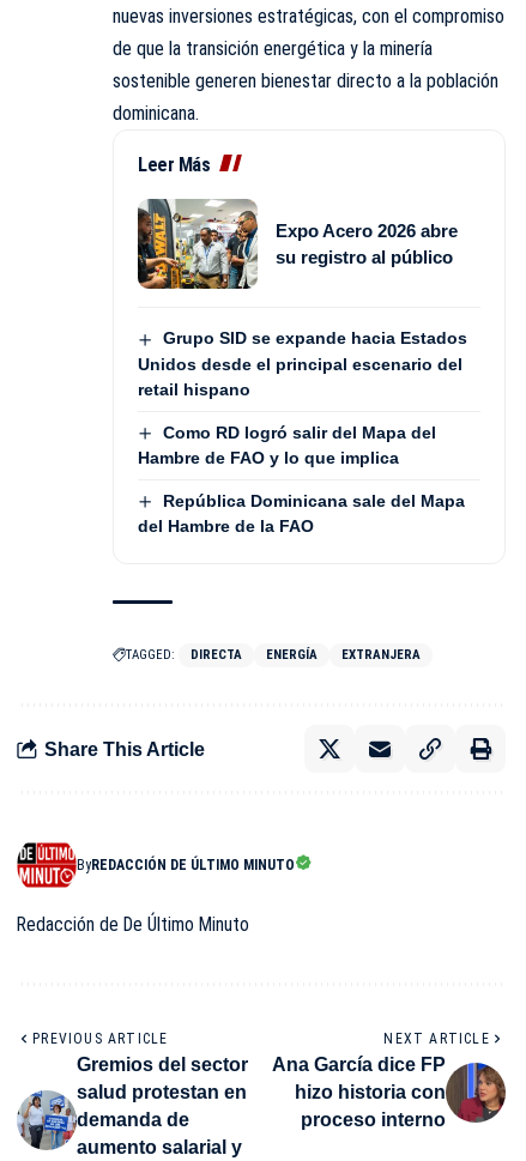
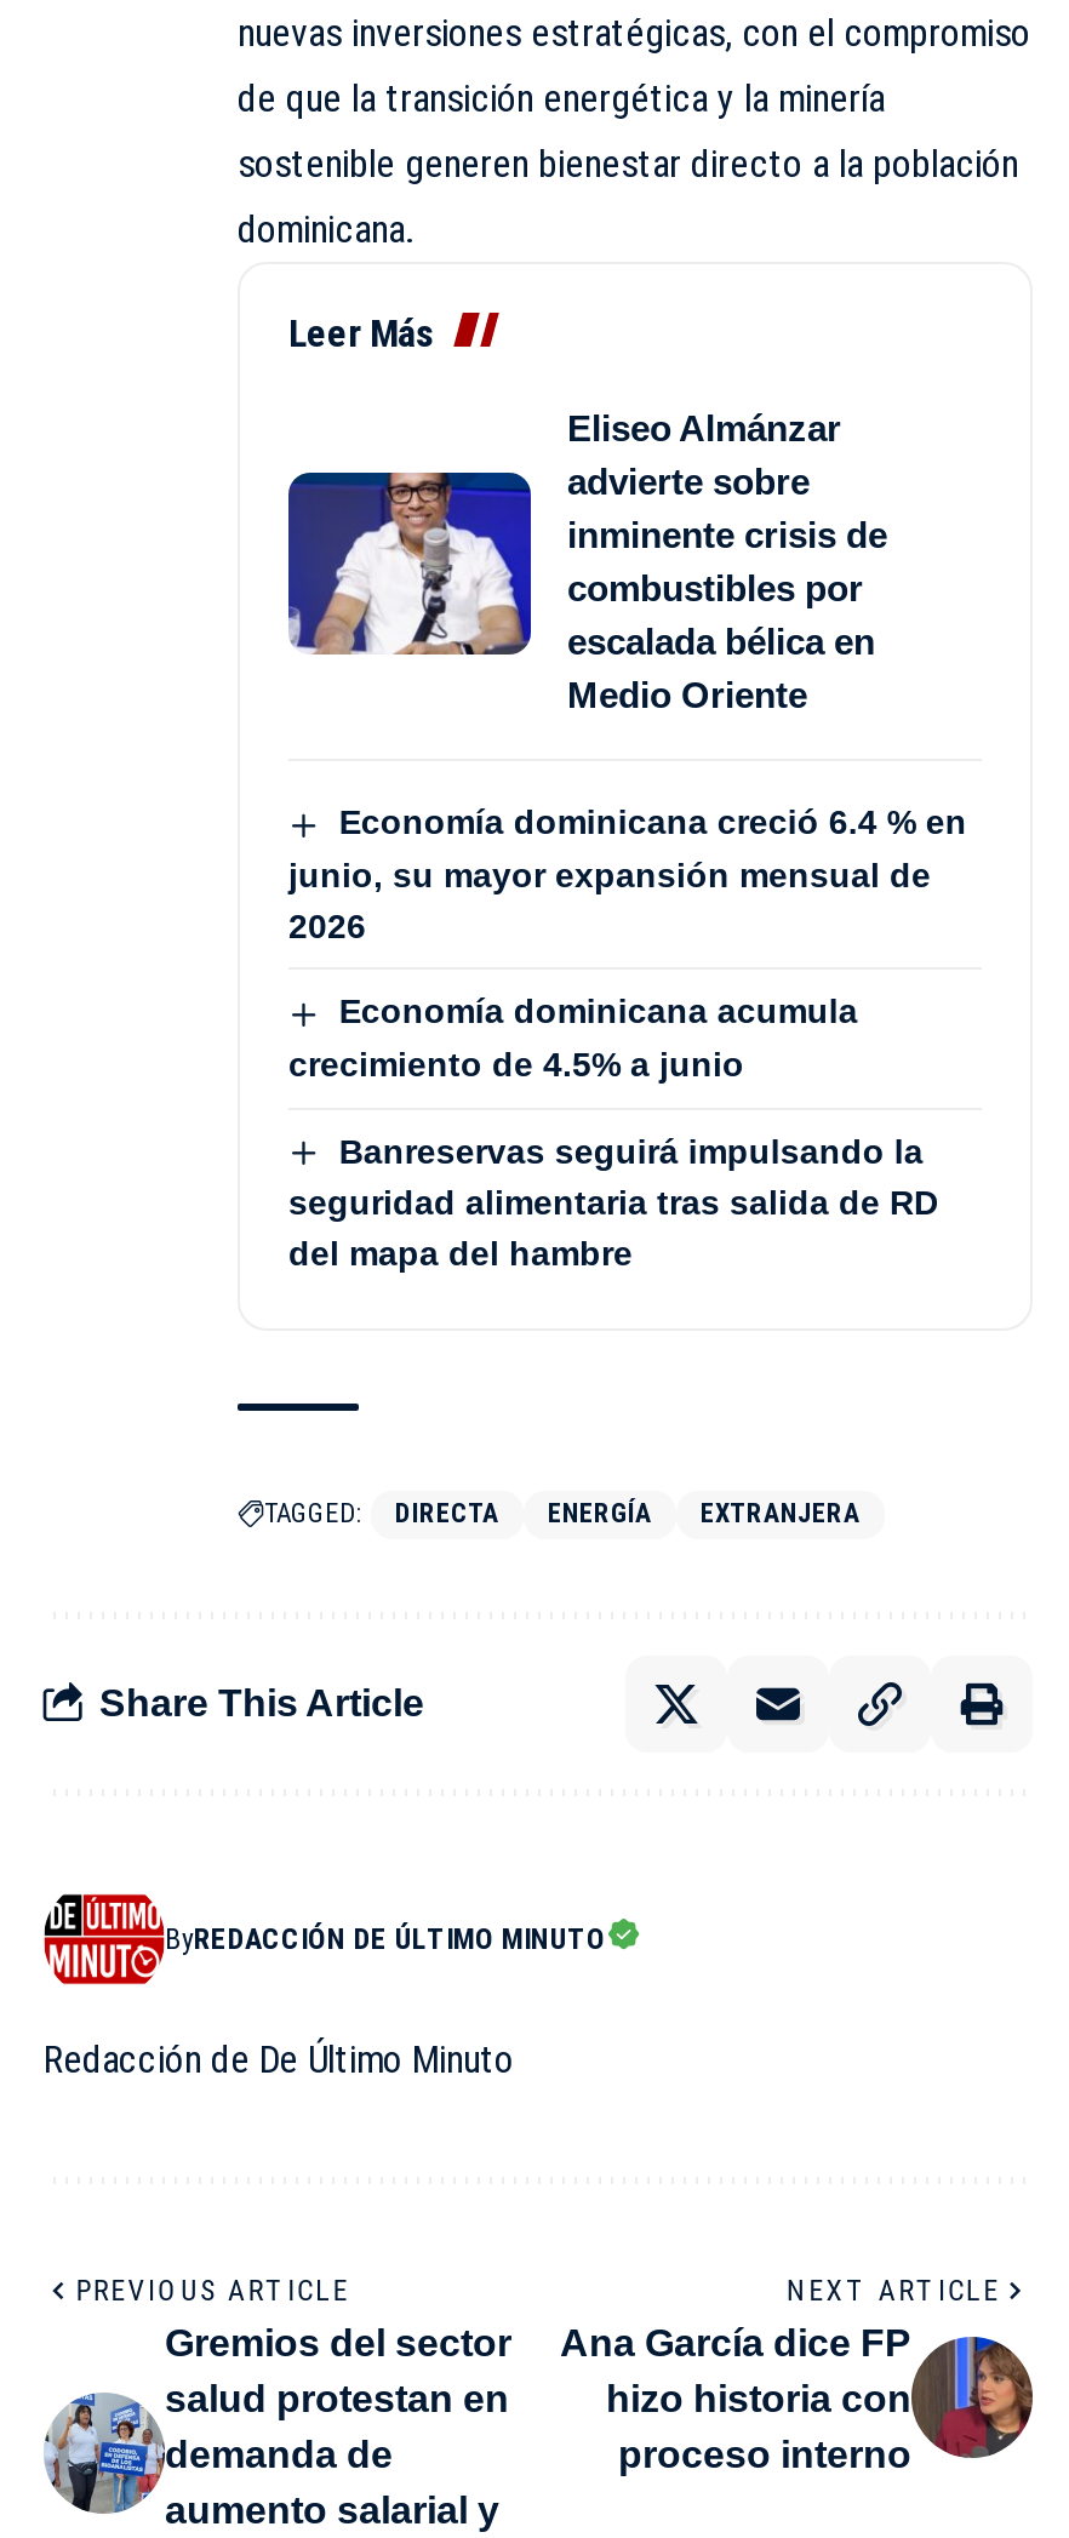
- [image]
- Expo Acero 2026 abre
- su registro al público
+ [image]
+ Eliseo Almánzar
+ advierte sobre
+ inminente crisis de
+ combustibles por
+ escalada bélica en
+ Medio Oriente

- Grupo SID se expande hacia Estados
- Unidos desde el principal escenario del
- retail hispano
+ Economía dominicana creció 6.4 % en
+ junio, su mayor expansión mensual de
+ 2026

- Como RD logró salir del Mapa del
- Hambre de FAO y lo que implica
+ Economía dominicana acumula
+ crecimiento de 4.5% a junio

- República Dominicana sale del Mapa
- del Hambre de la FAO
+ Banreservas seguirá impulsando la
+ seguridad alimentaria tras salida de RD
+ del mapa del hambre
